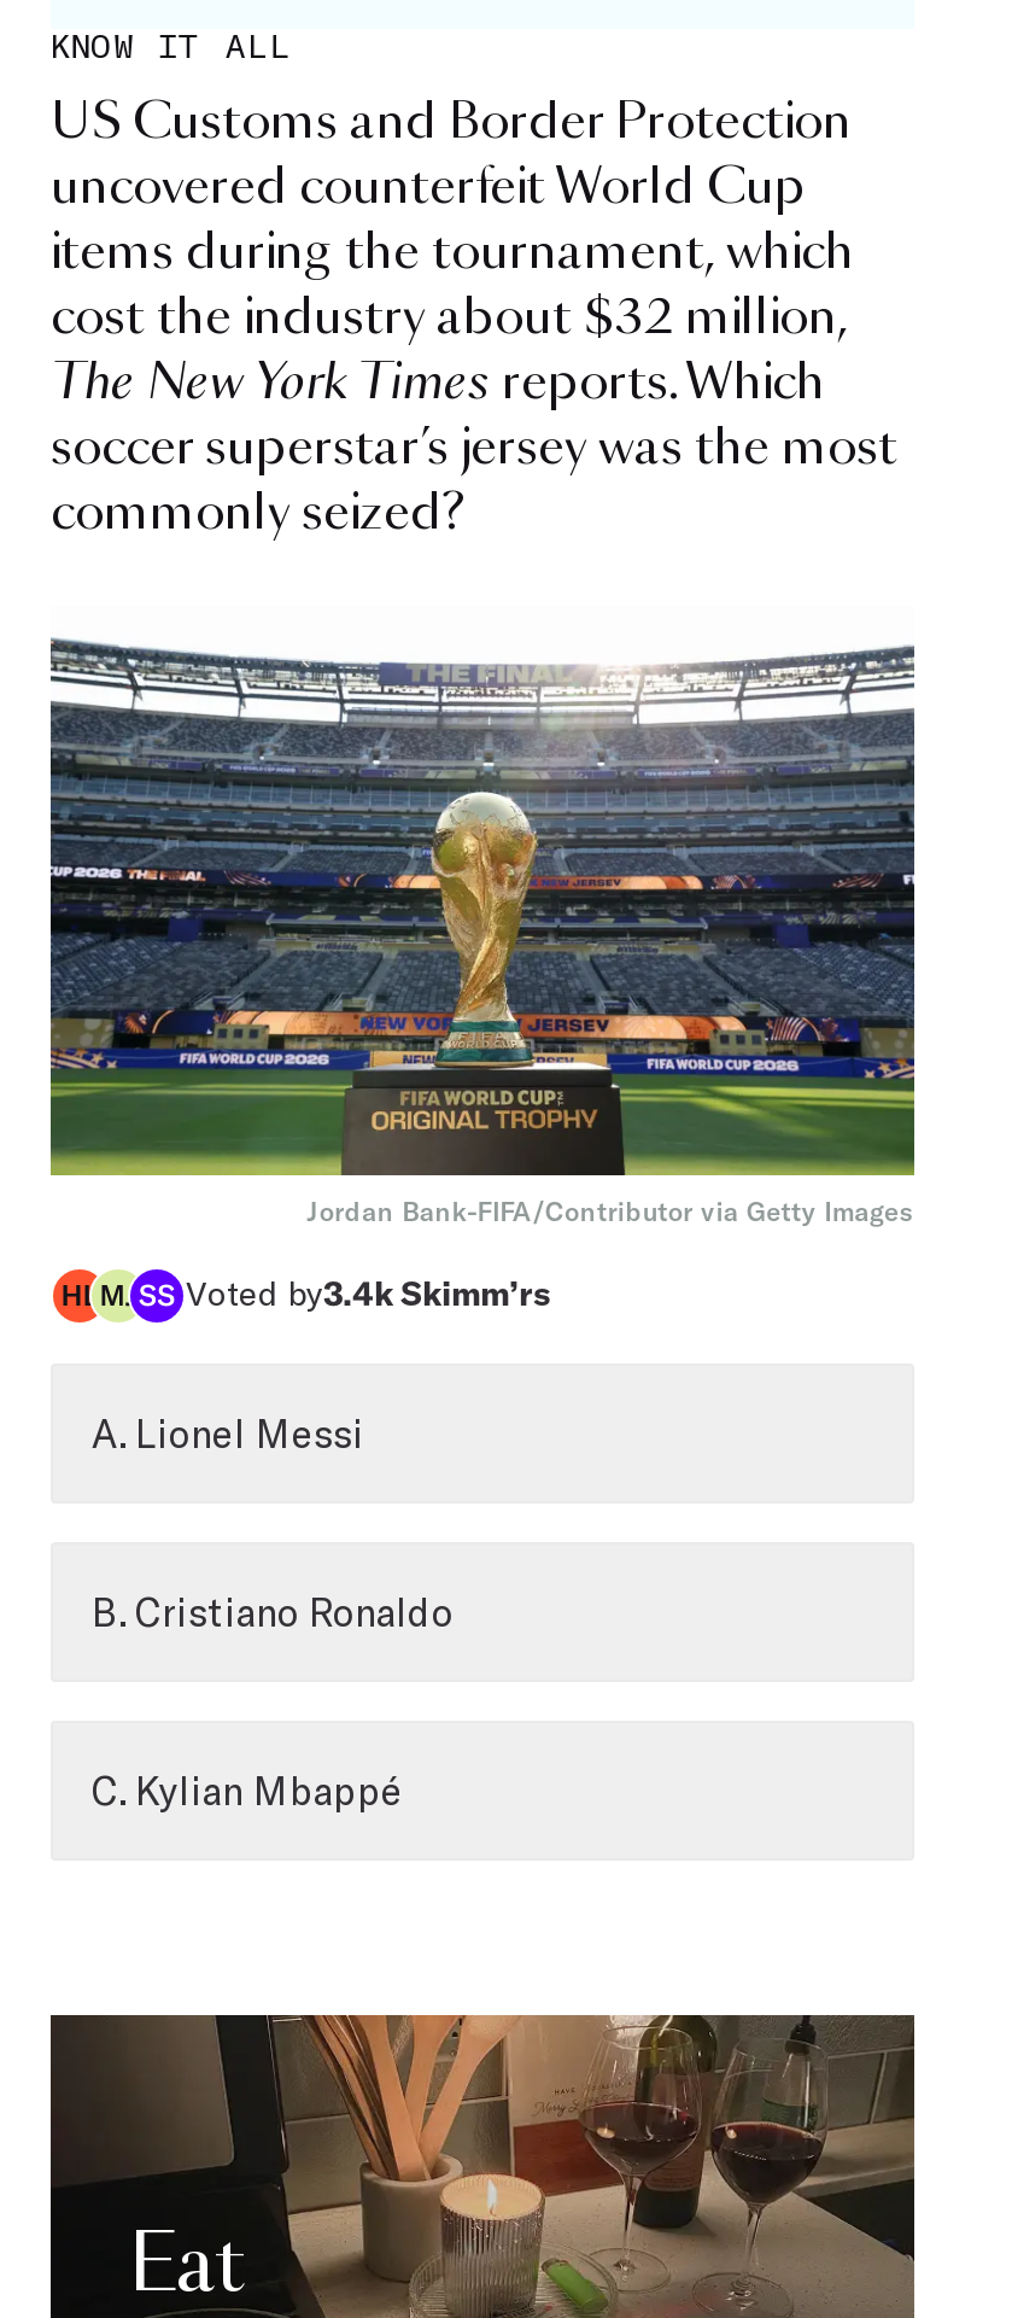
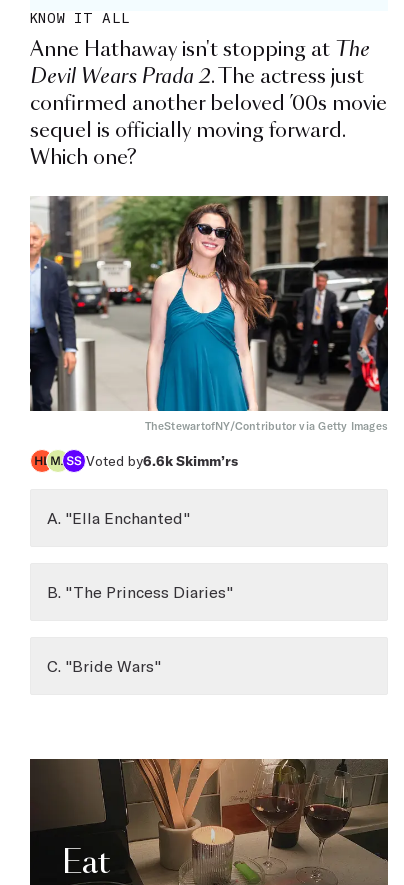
- US Customs and Border Protection
- uncovered counterfeit World Cup
- items during the tournament, which
- cost the industry about $32 million,
- The New York Times reports. Which
- soccer superstar’s jersey was the most
- commonly seized?
+ Anne Hathaway isn't stopping at The
+ Devil Wears Prada 2. The actress just
+ confirmed another beloved ’00s movie
+ sequel is officially moving forward.
+ Which one?

- [image]
- Jordan Bank-FIFA/Contributor via Getty Images
+ [image]
+ TheStewartofNY/Contributor via Getty Images

- Voted by3.4kSkimm’rs
+ Voted by6.6kSkimm’rs

- A. Lionel Messi
+ A. "Ella Enchanted"

- B. Cristiano Ronaldo
+ B. "The Princess Diaries"

- C. Kylian Mbappé
+ C. "Bride Wars"
